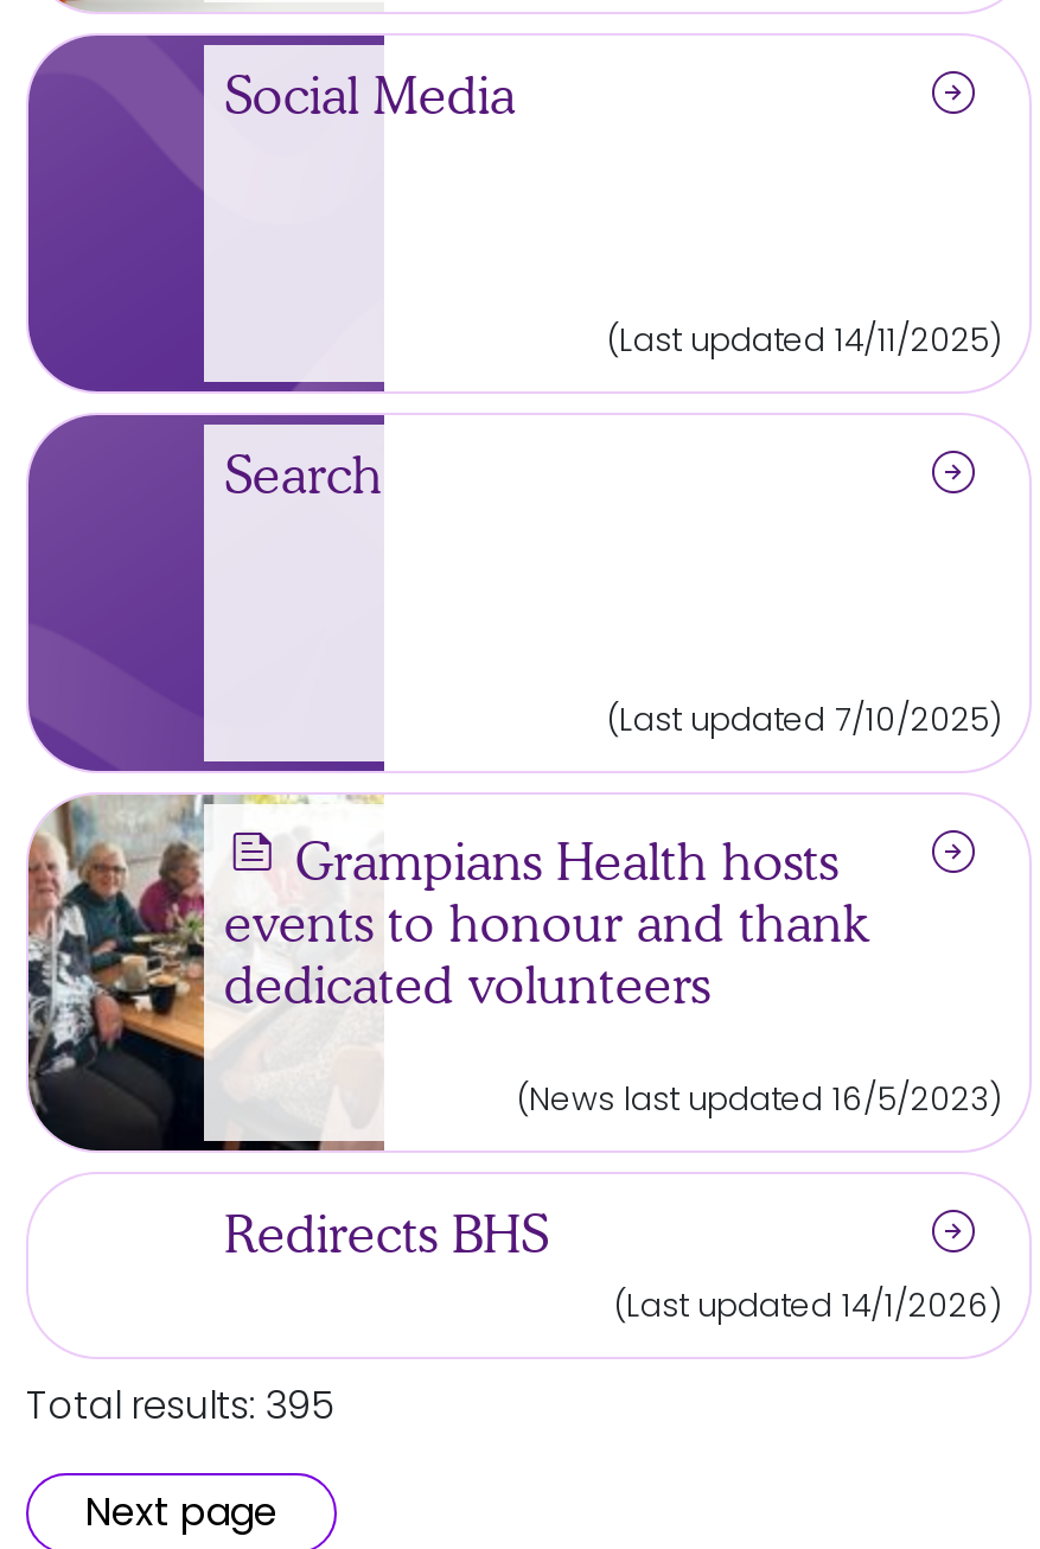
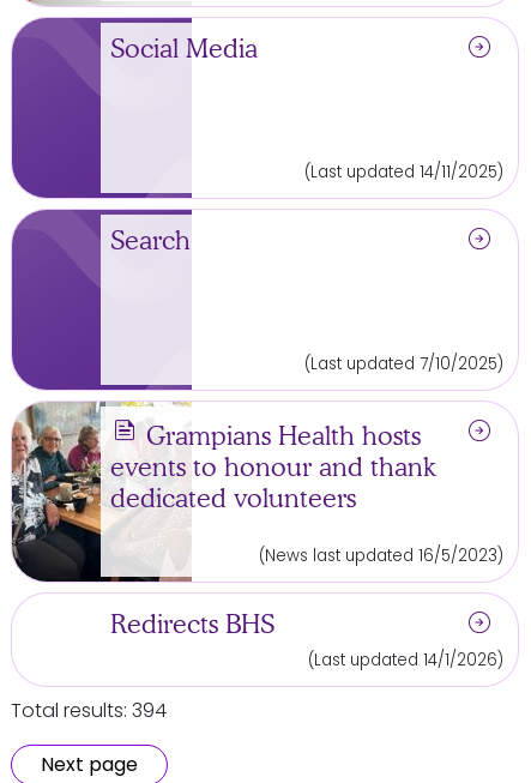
- Total results: 395
+ Total results: 394
